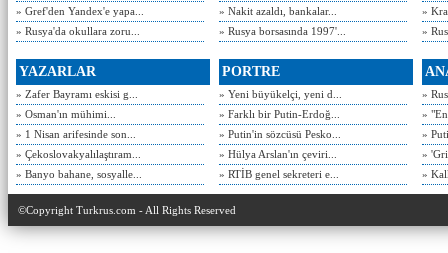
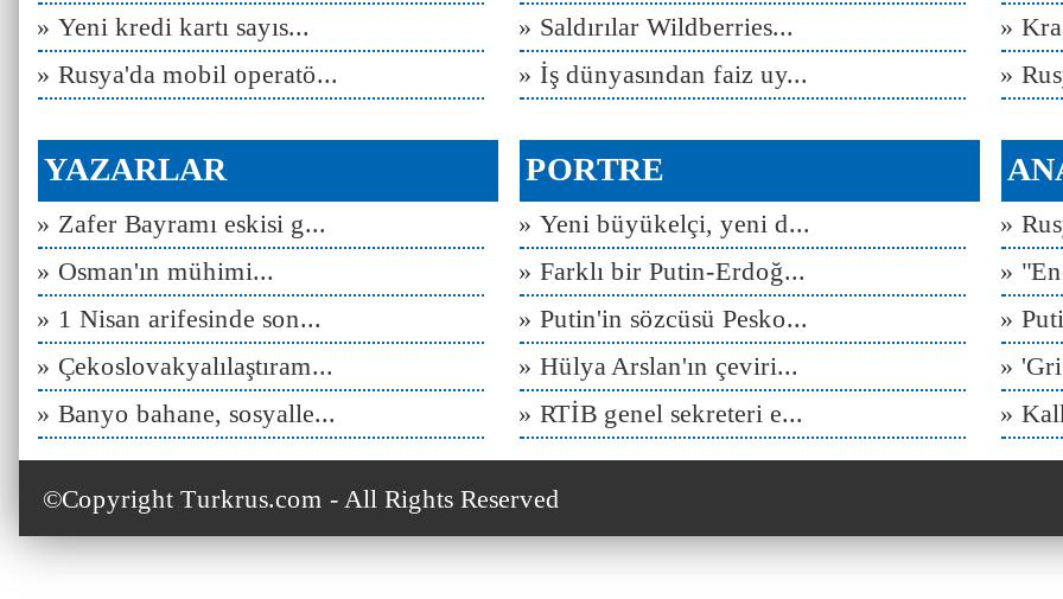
- » Gref'den Yandex'e yapa...
+ » Yeni kredi kartı sayıs...

- » Nakit azaldı, bankalar...
+ » Saldırılar Wildberries...

- » Rusya'da okullara zoru...
+ » Rusya'da mobil operatö...

- » Rusya borsasında 1997'...
+ » İş dünyasından faiz uy...
